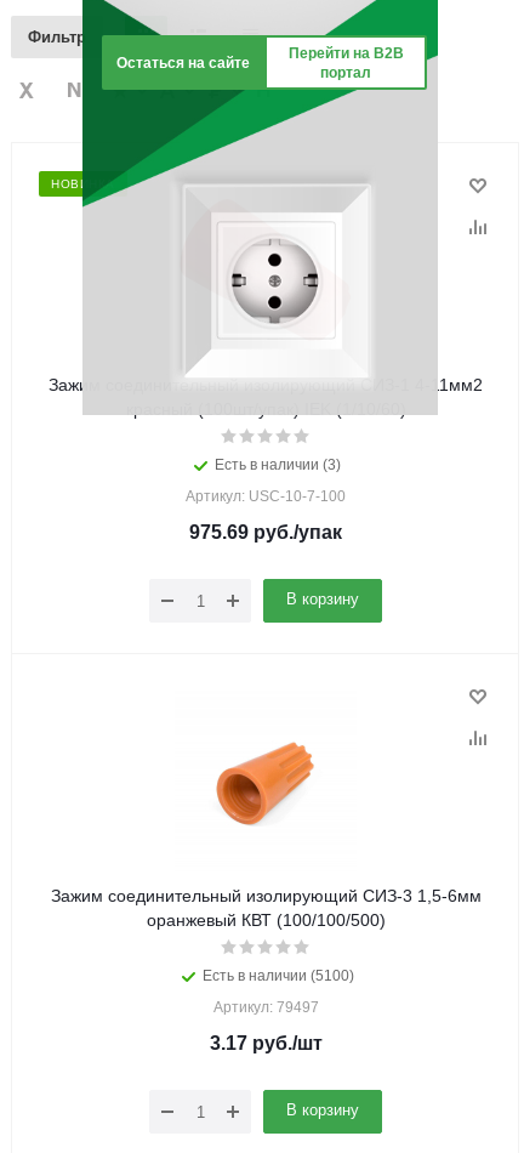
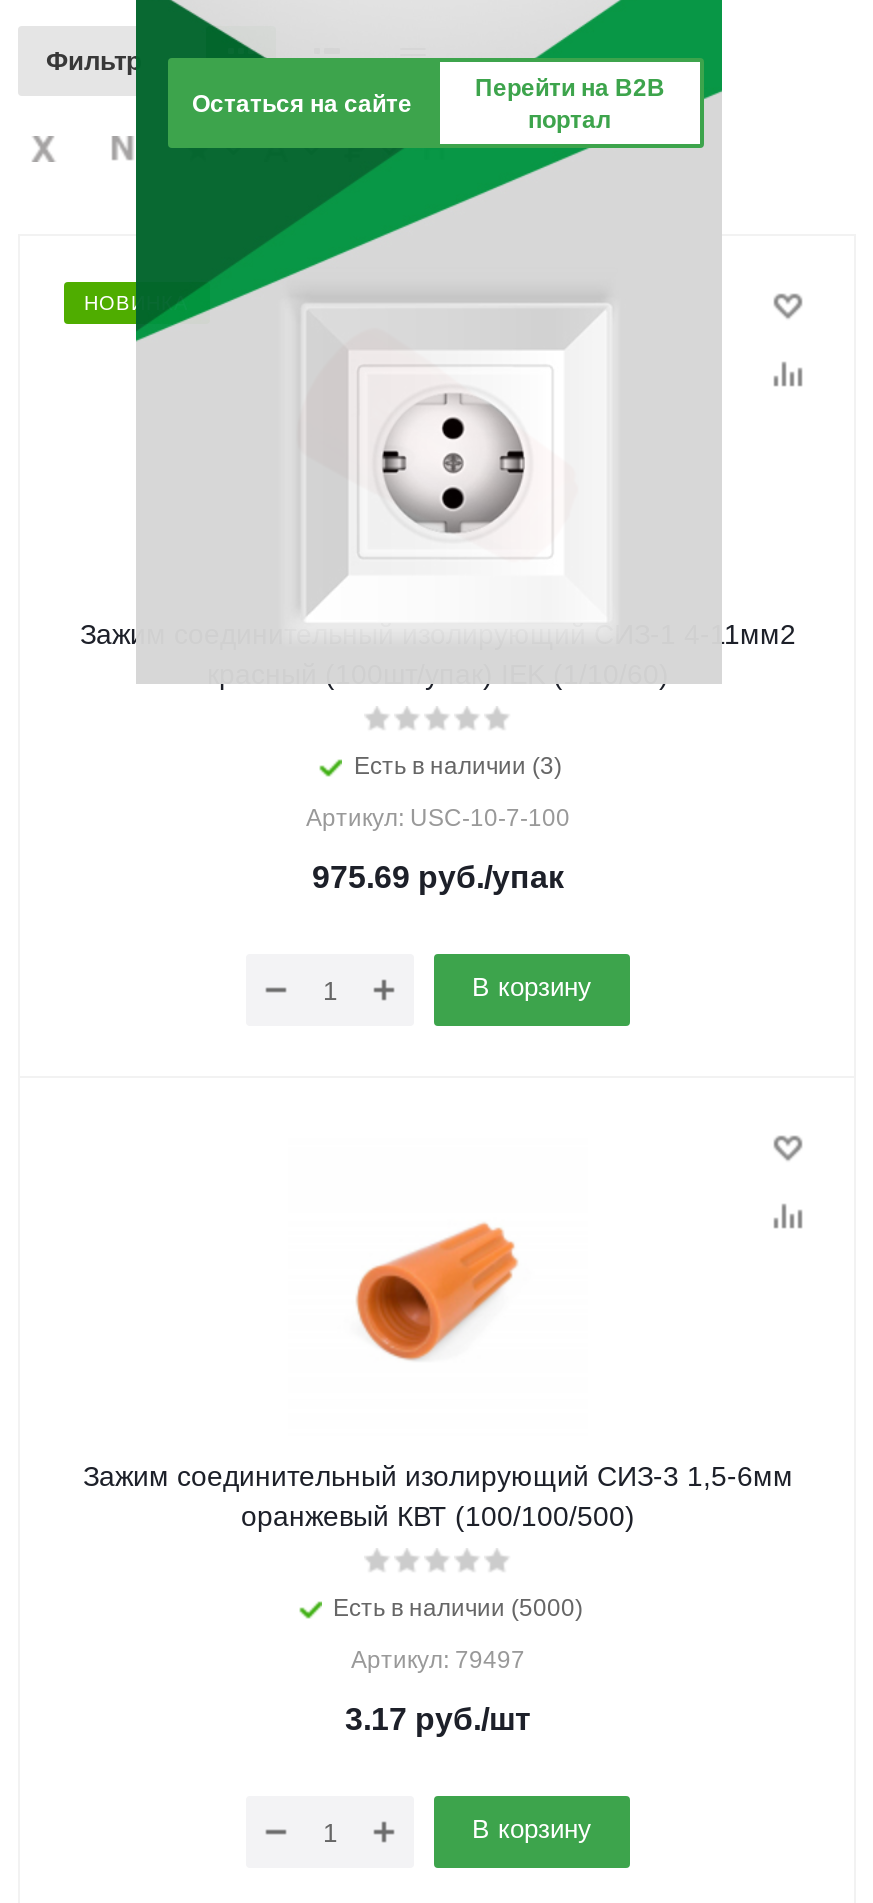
- Есть в наличии (5100)
+ Есть в наличии (5000)
